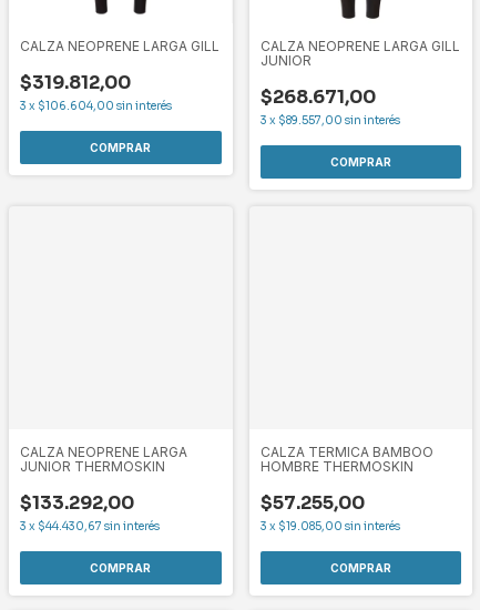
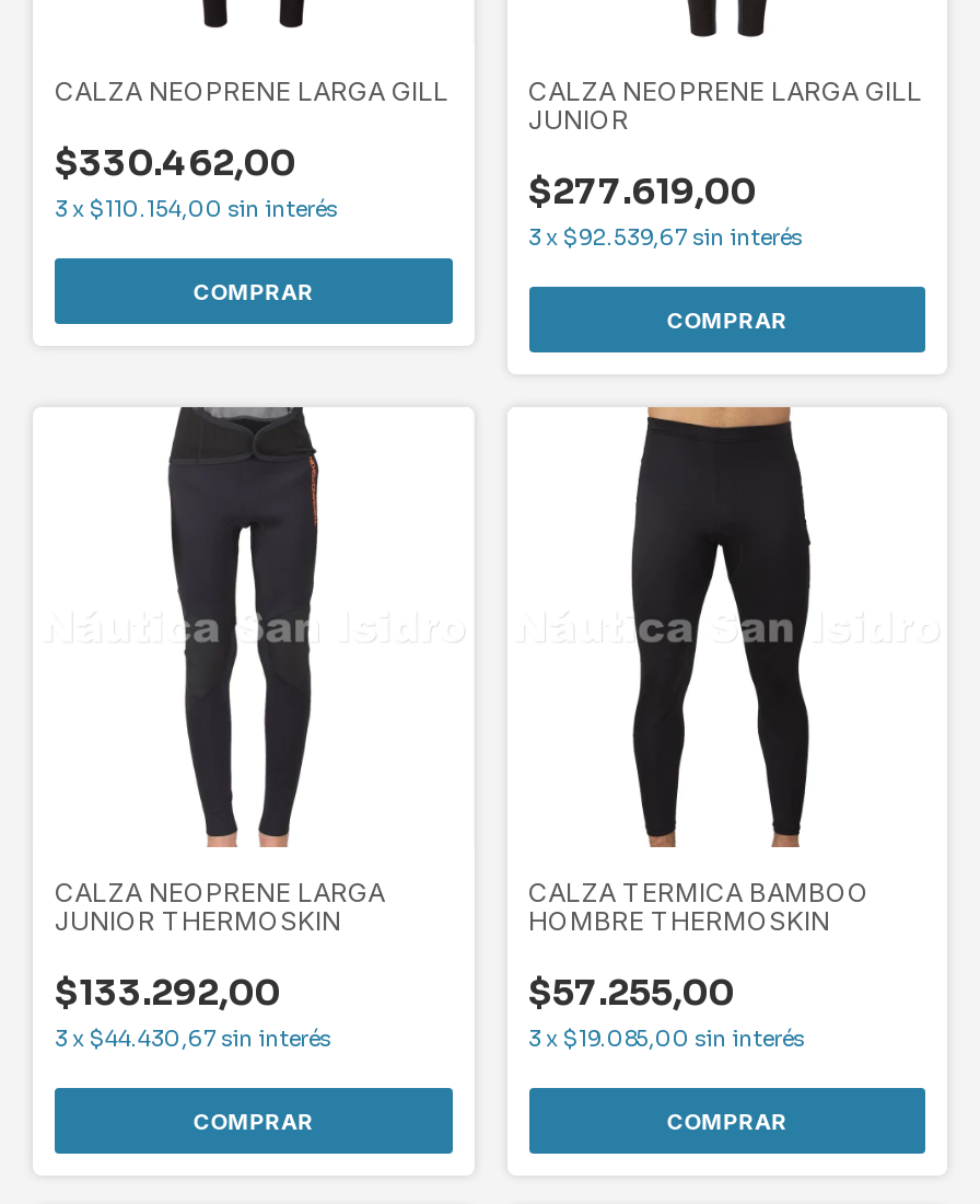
- $319.812,00
+ $330.462,00

- $268.671,00
+ $277.619,00

- 3 x $106.604,00 sin interés
+ 3 x $110.154,00 sin interés

- 3 x $89.557,00 sin interés
+ 3 x $92.539,67 sin interés

+ [image]

+ [image]
